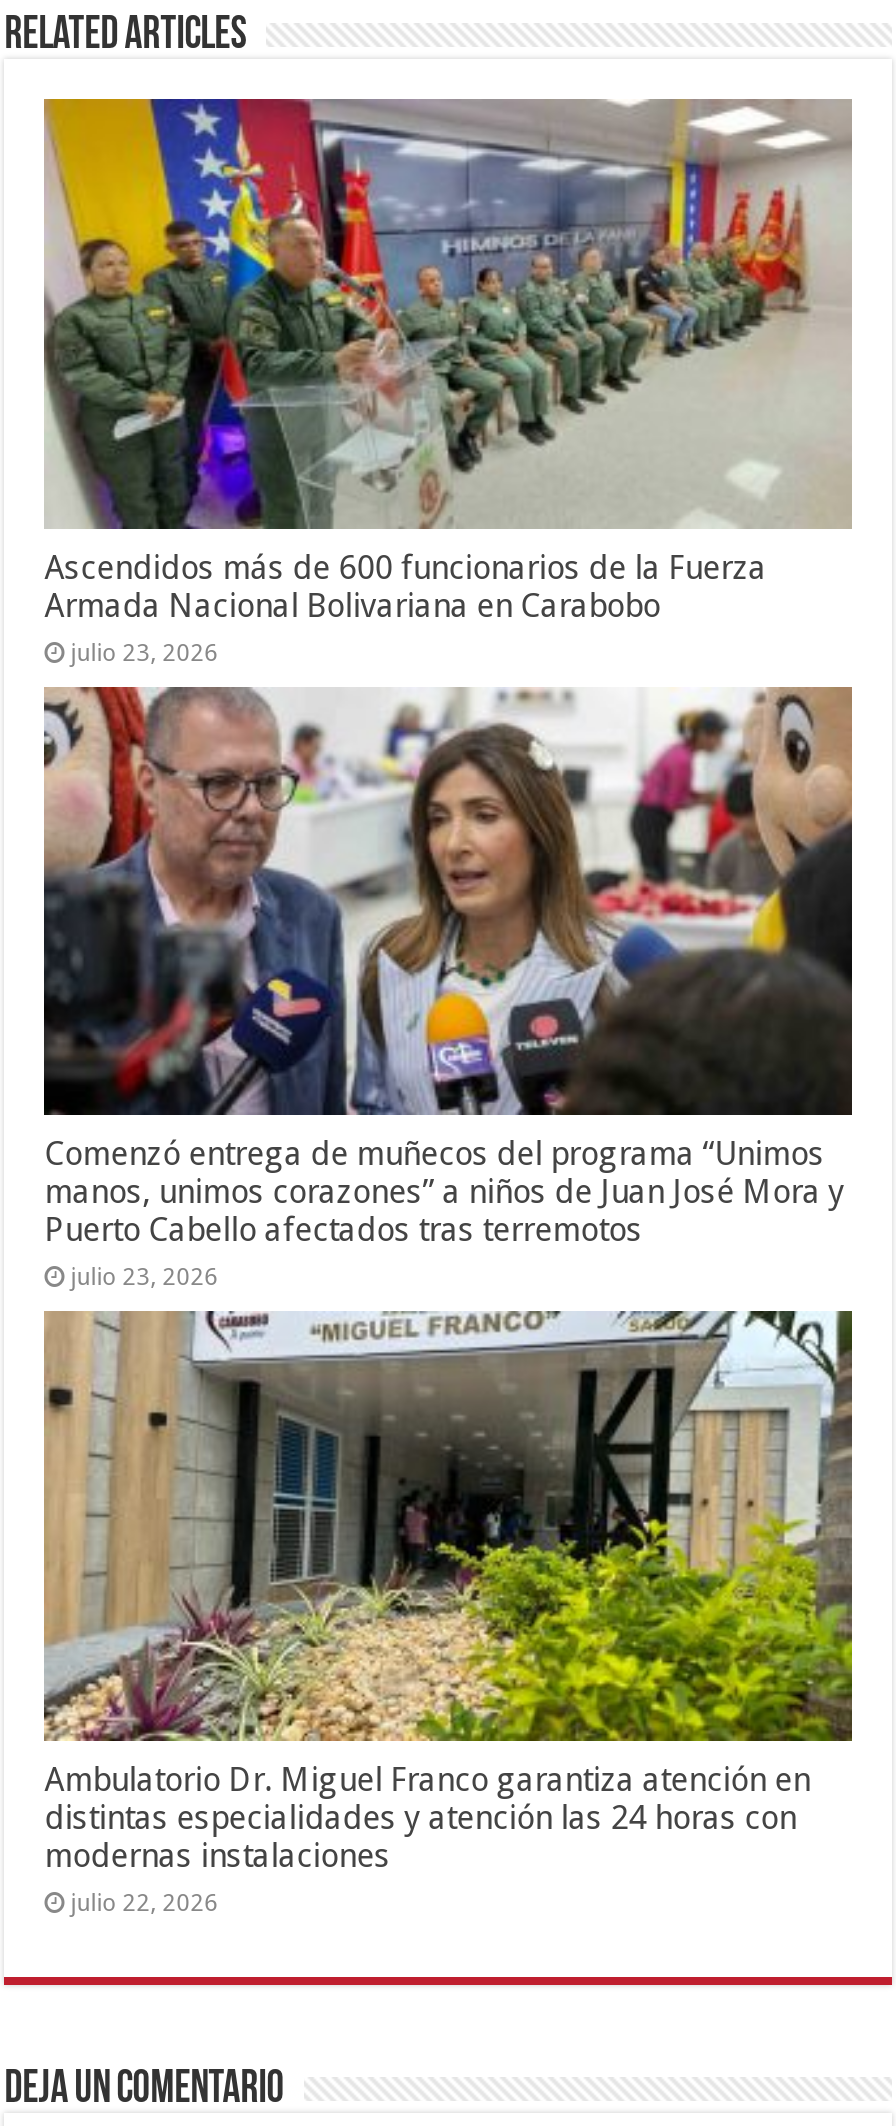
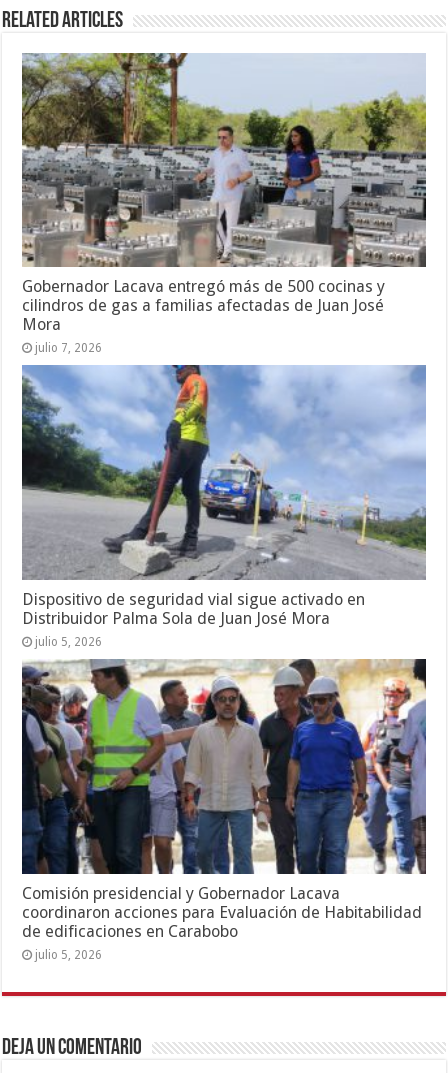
- [image]
- Ascendidos más de 600 funcionarios de la Fuerza
- Armada Nacional Bolivariana en Carabobo
- julio 23, 2026
+ [image]
+ Gobernador Lacava entregó más de 500 cocinas y
+ cilindros de gas a familias afectadas de Juan José
+ Mora
+ julio 7, 2026

- [image]
- Comenzó entrega de muñecos del programa “Unimos
- manos, unimos corazones” a niños de Juan José Mora y
- Puerto Cabello afectados tras terremotos
- julio 23, 2026
+ [image]
+ Dispositivo de seguridad vial sigue activado en
+ Distribuidor Palma Sola de Juan José Mora
+ julio 5, 2026

- [image]
- Ambulatorio Dr. Miguel Franco garantiza atención en
- distintas especialidades y atención las 24 horas con
- modernas instalaciones
- julio 22, 2026
+ [image]
+ Comisión presidencial y Gobernador Lacava
+ coordinaron acciones para Evaluación de Habitabilidad
+ de edificaciones en Carabobo
+ julio 5, 2026
